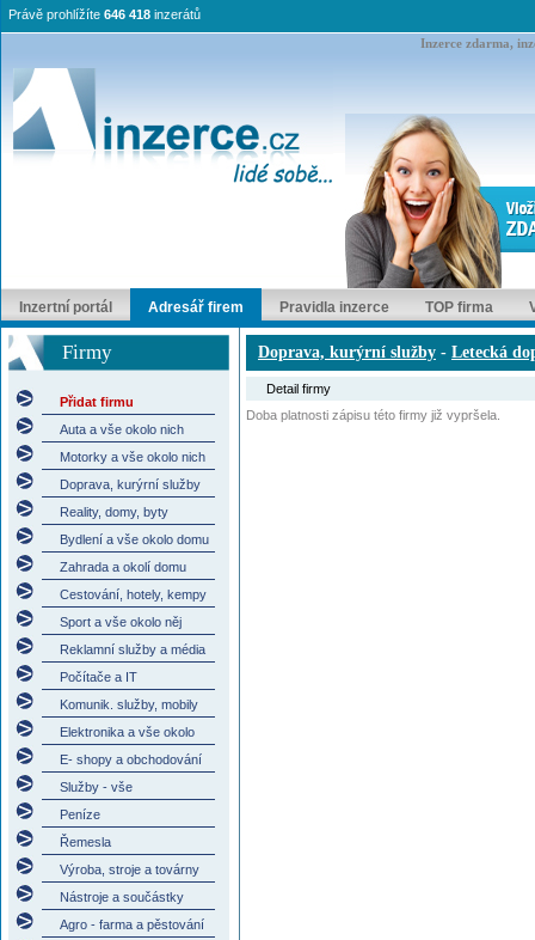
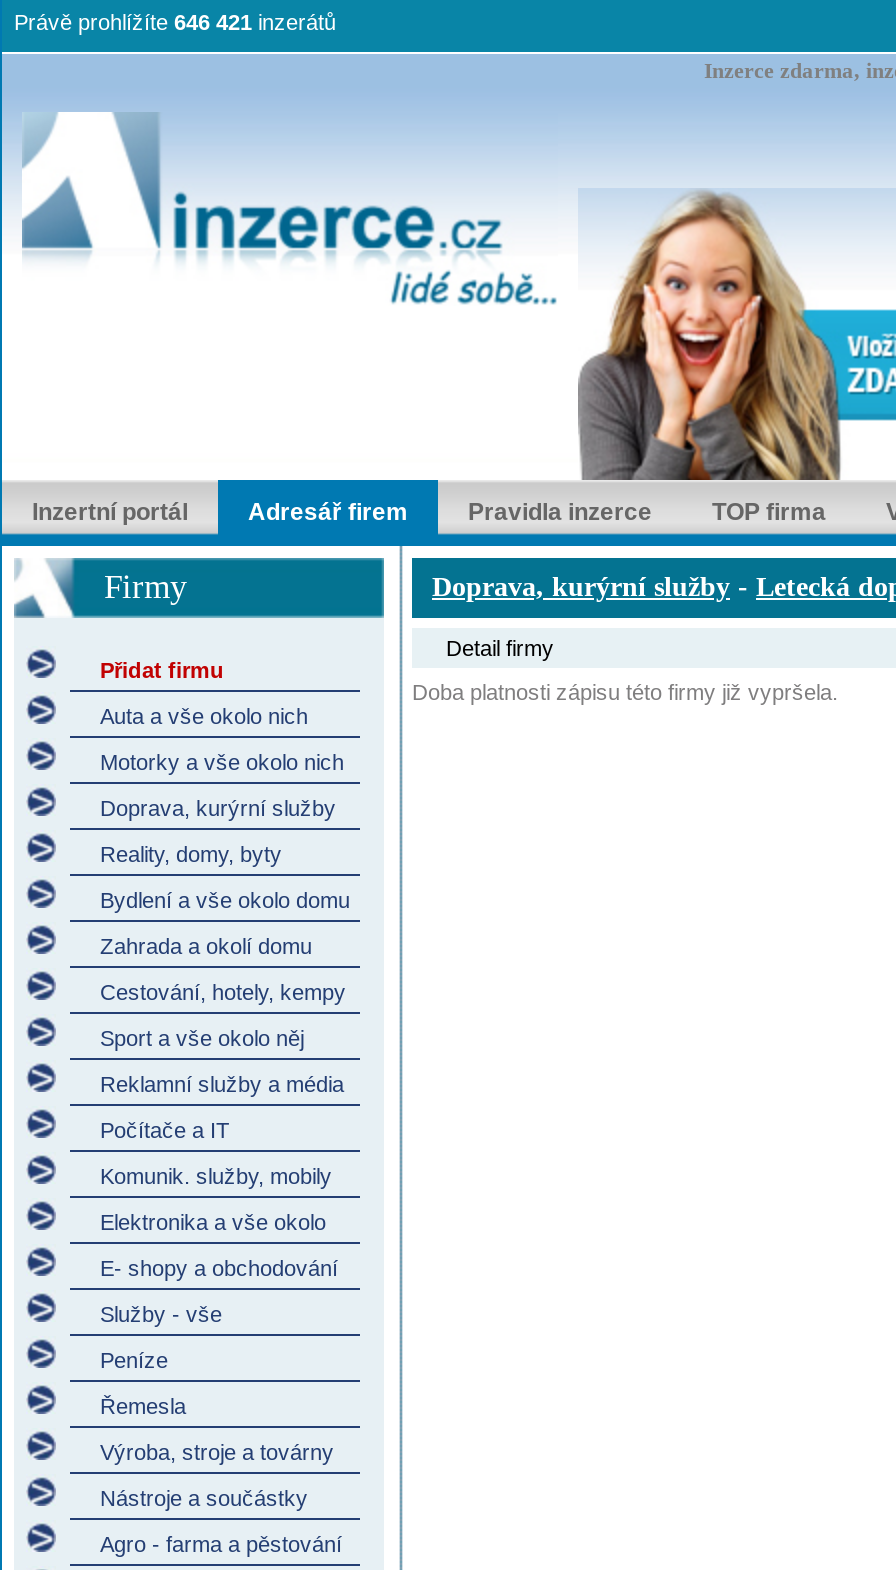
- Právě prohlížíte 646 418 inzerátů
+ Právě prohlížíte 646 421 inzerátů
